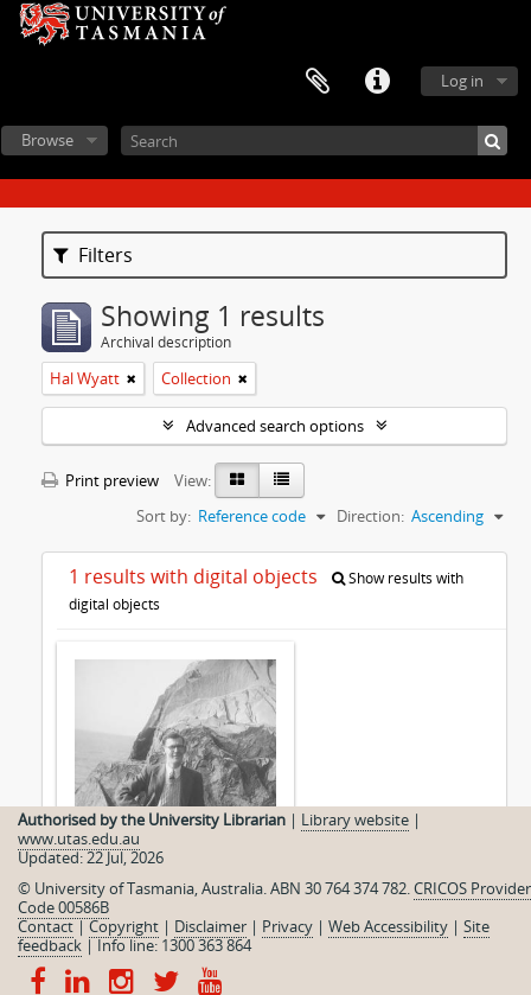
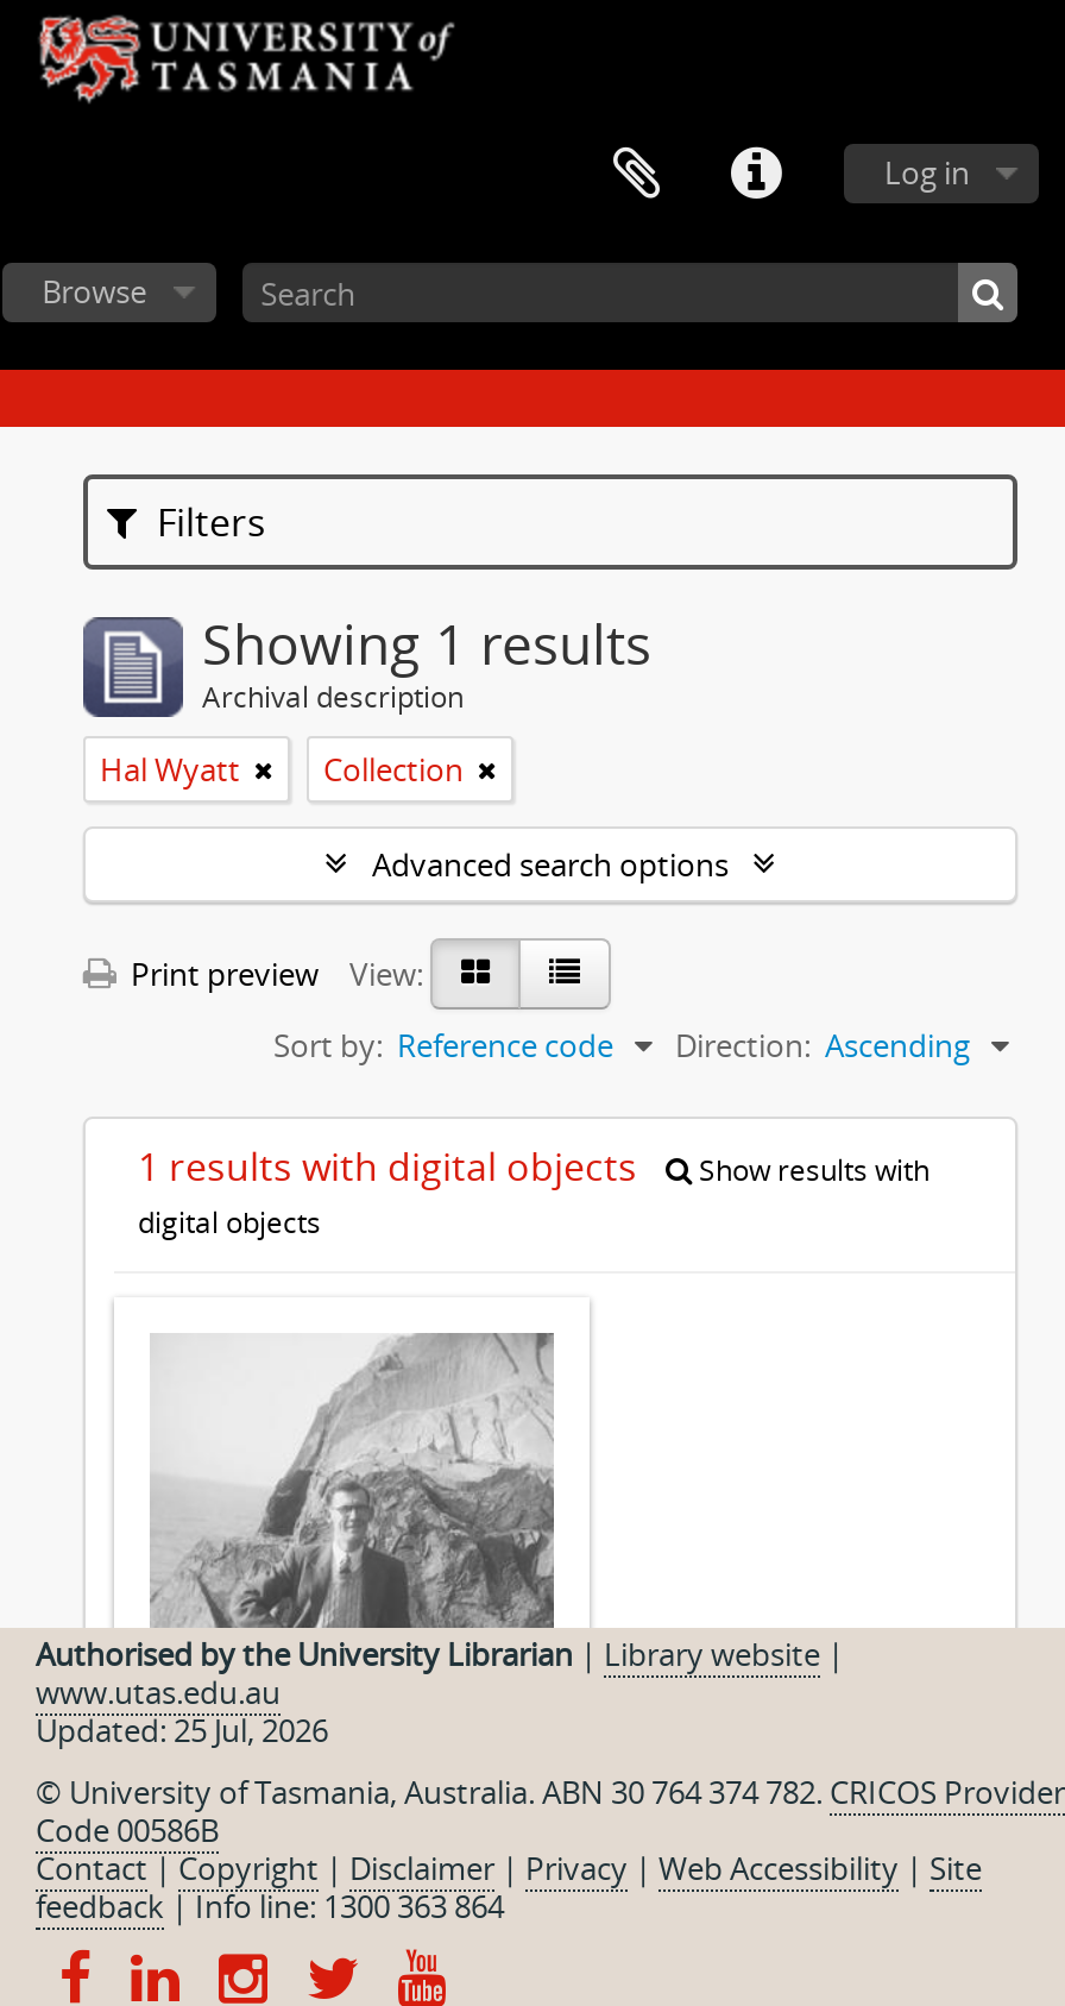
- Updated: 22 Jul, 2026
+ Updated: 25 Jul, 2026
